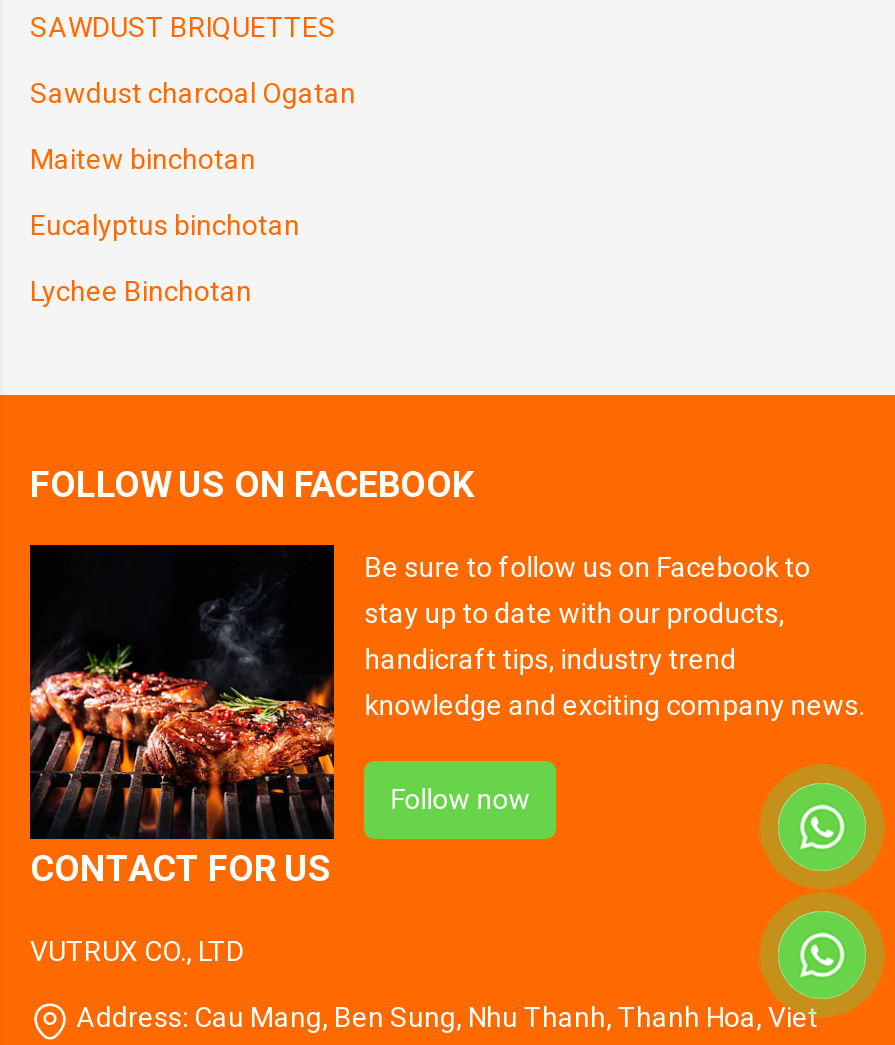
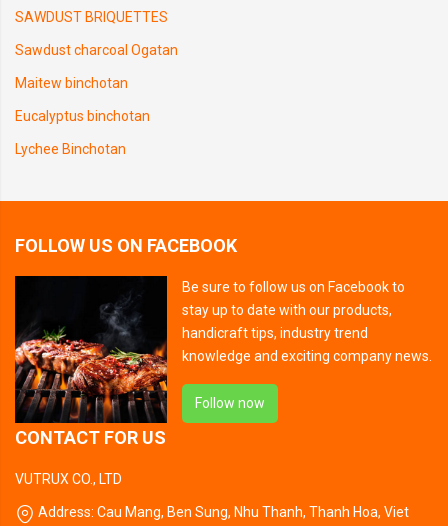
- [image]
